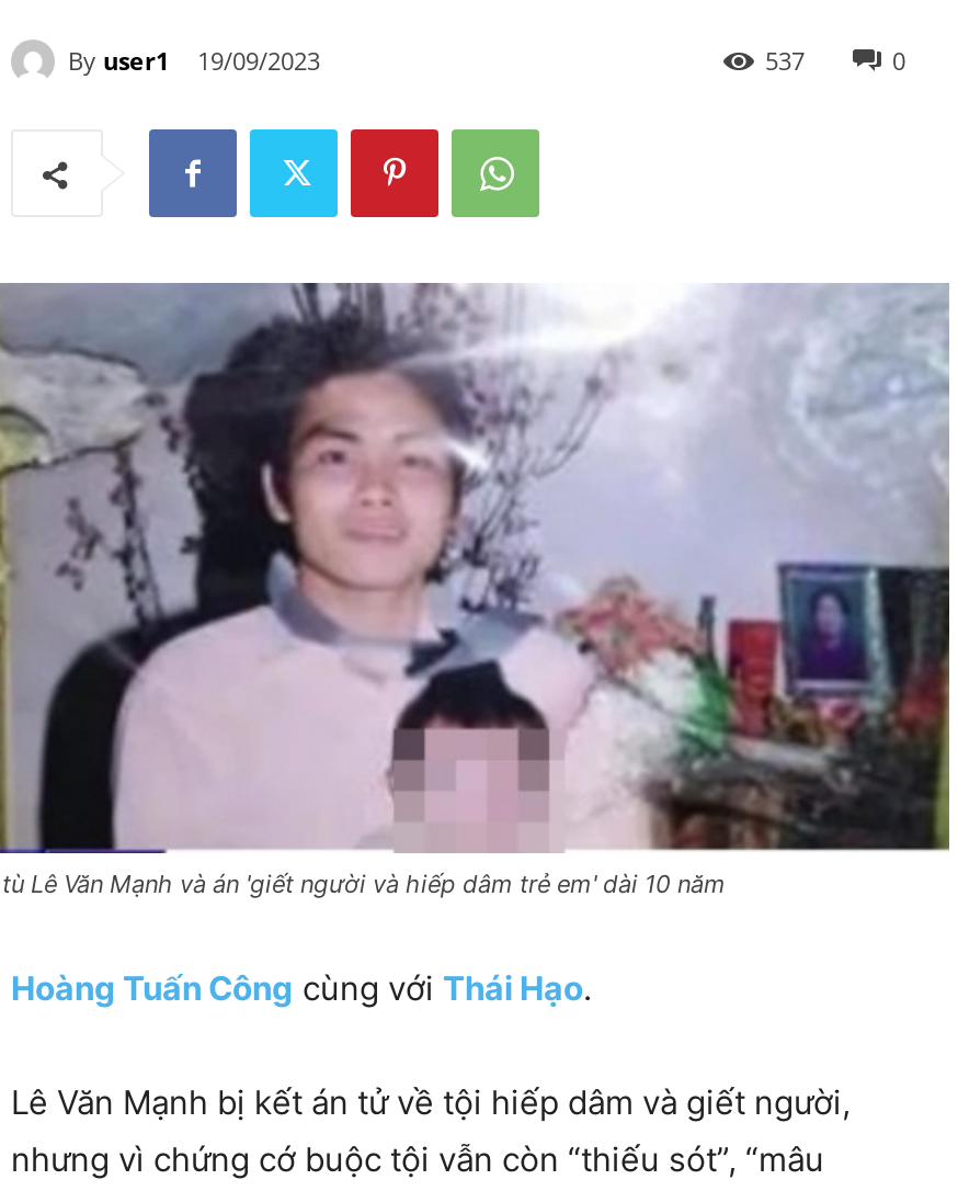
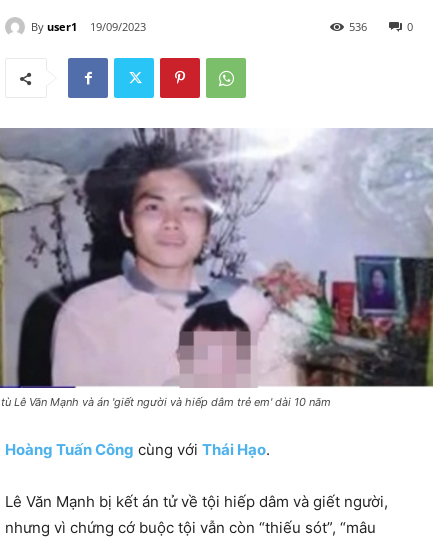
- 537
+ 536
